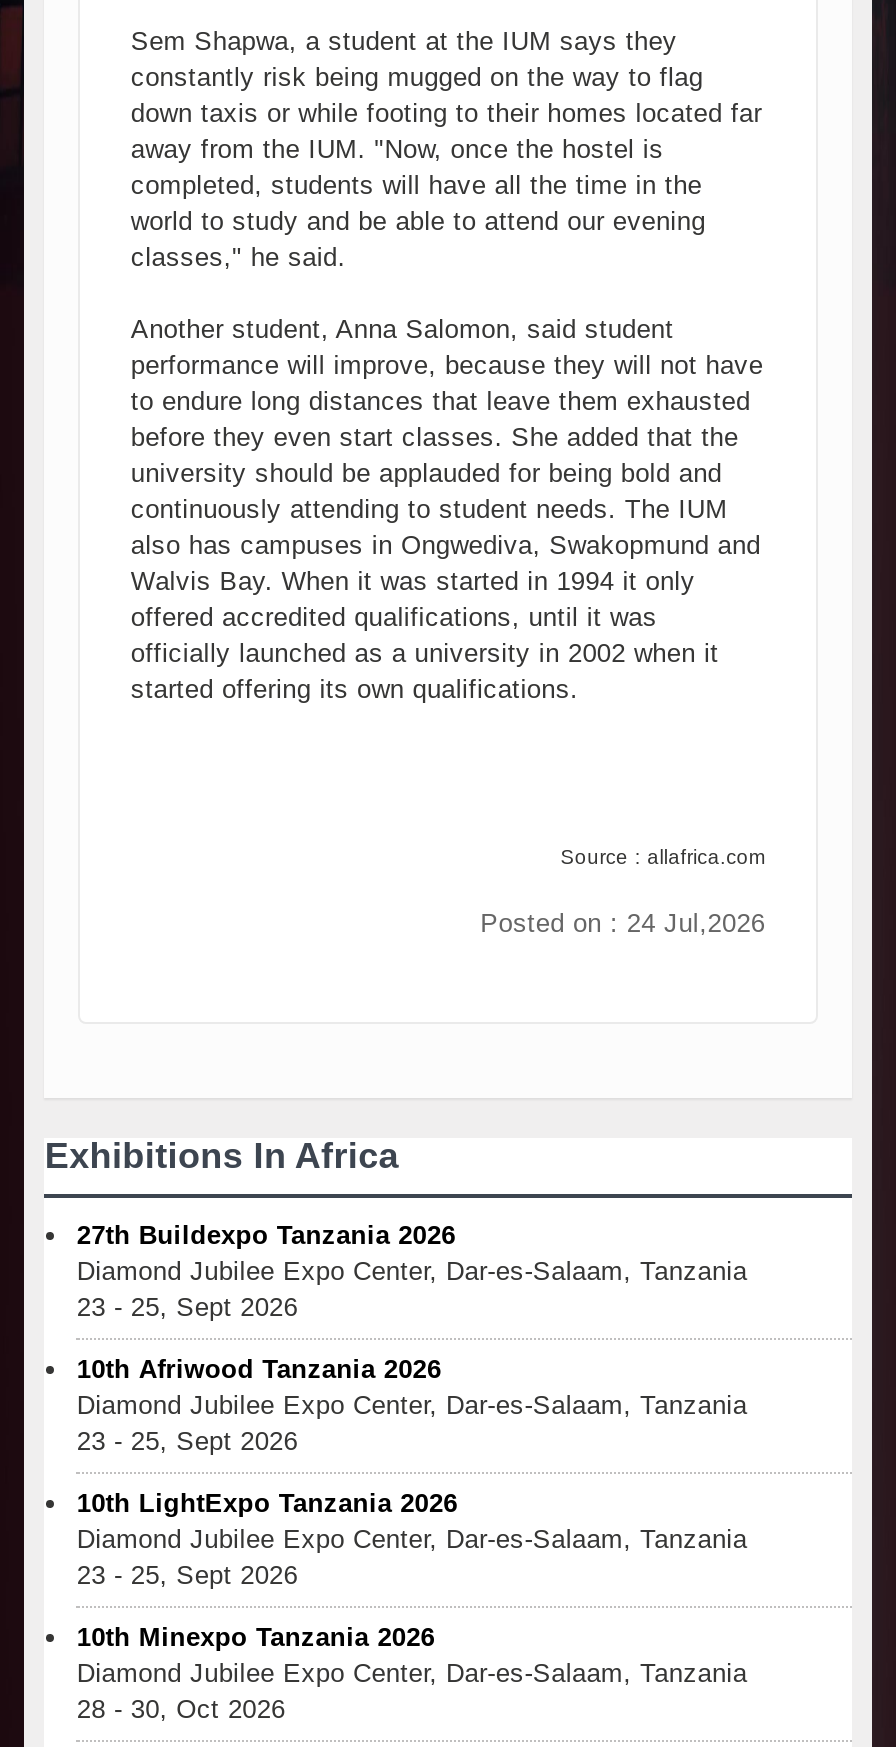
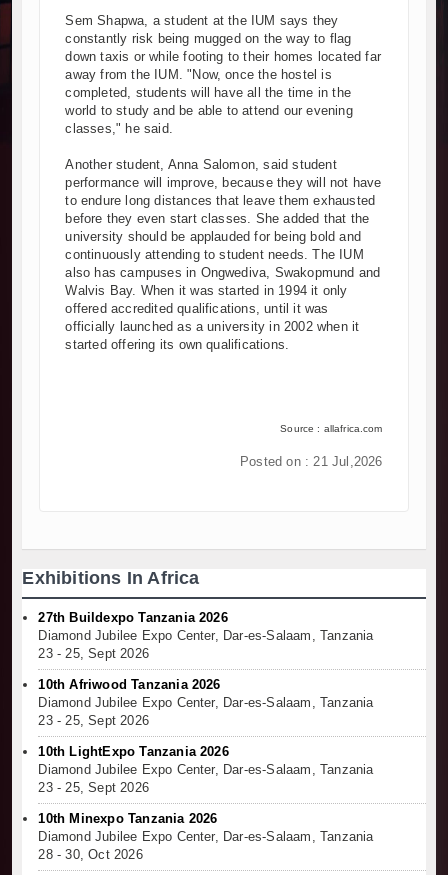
- Posted on : 24 Jul,2026
+ Posted on : 21 Jul,2026
